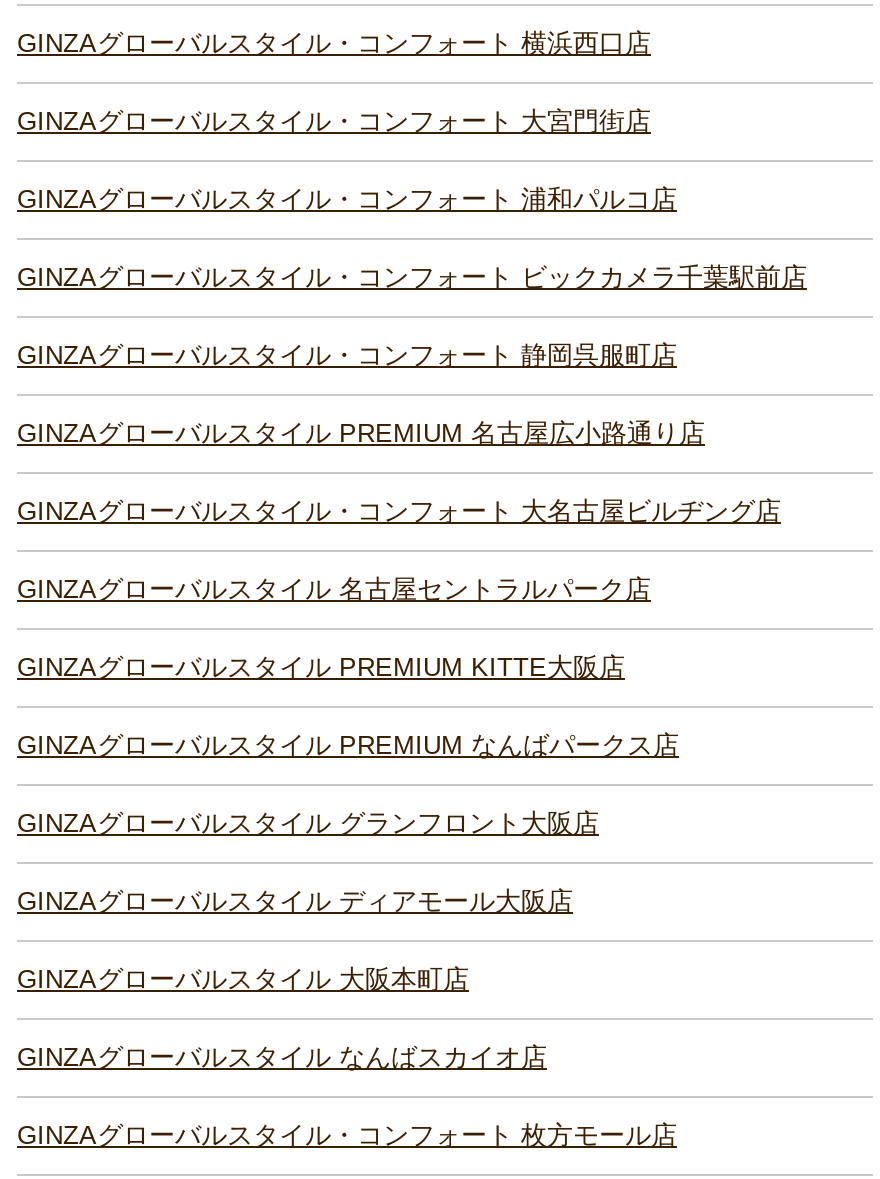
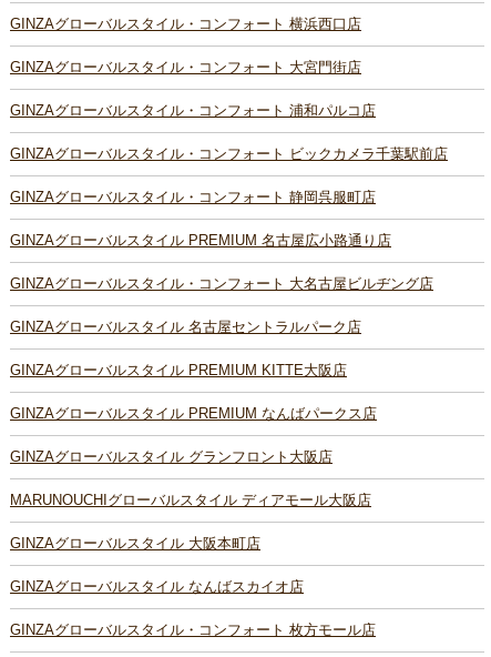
- GINZAグローバルスタイル ディアモール大阪店
+ MARUNOUCHIグローバルスタイル ディアモール大阪店
